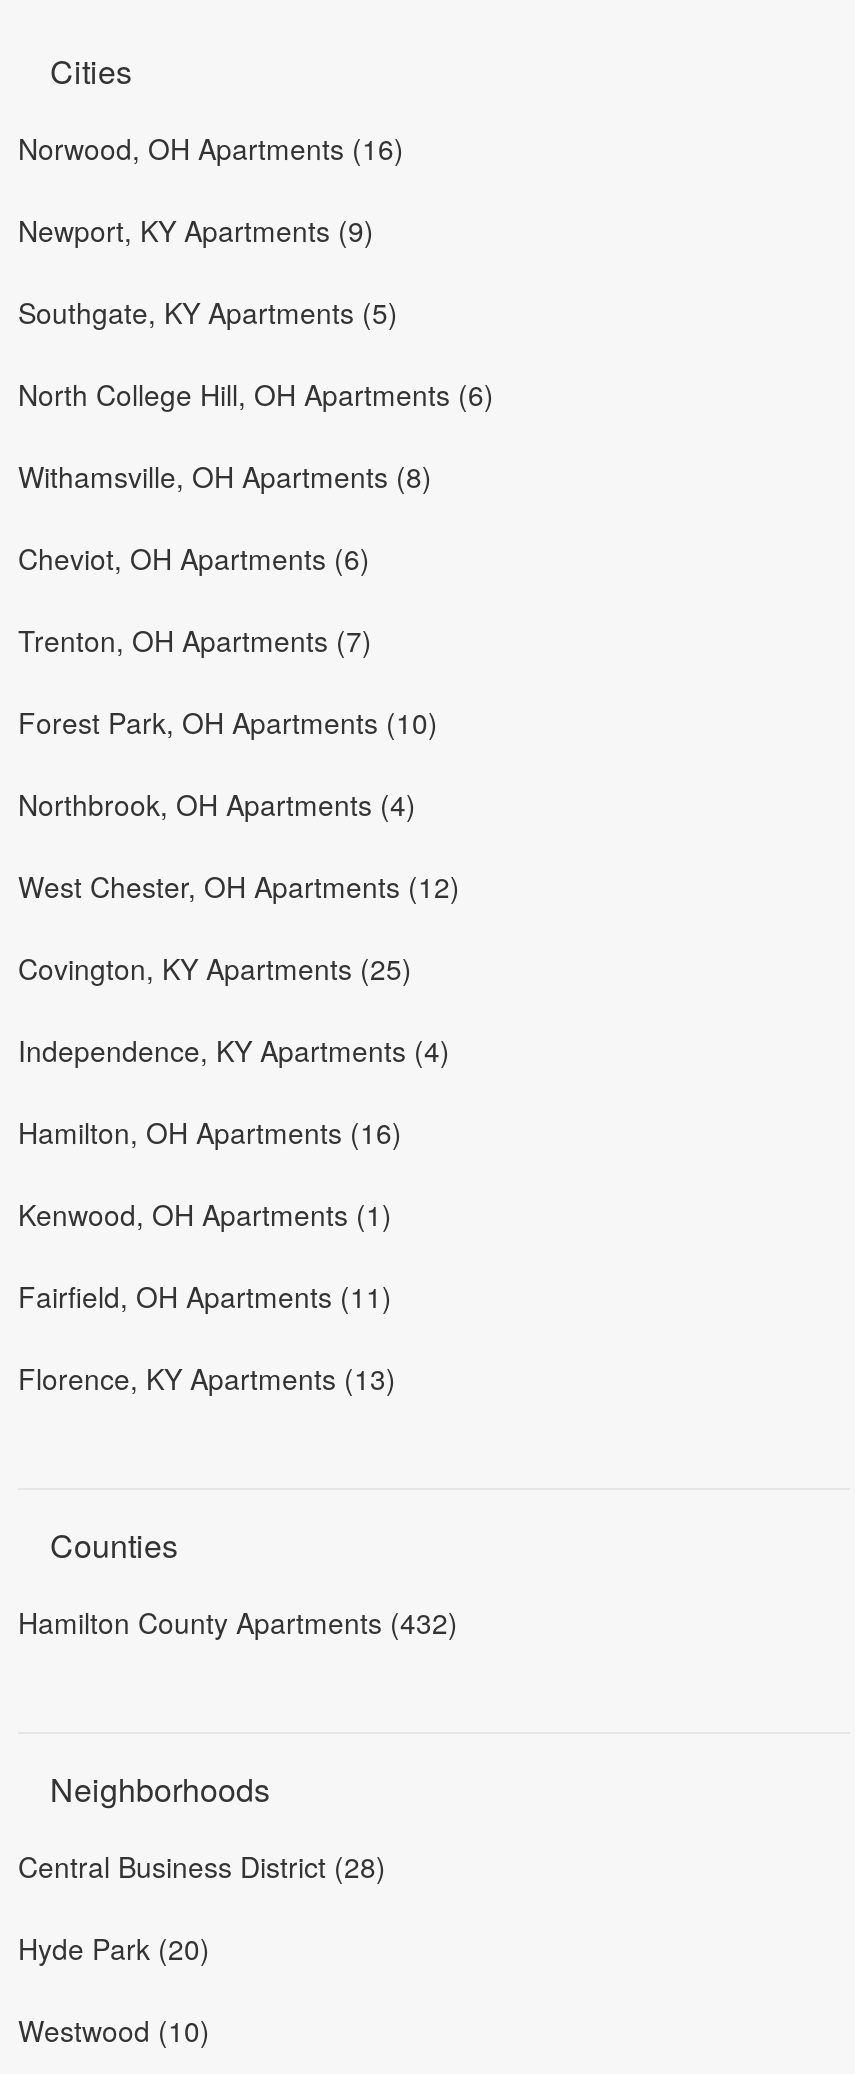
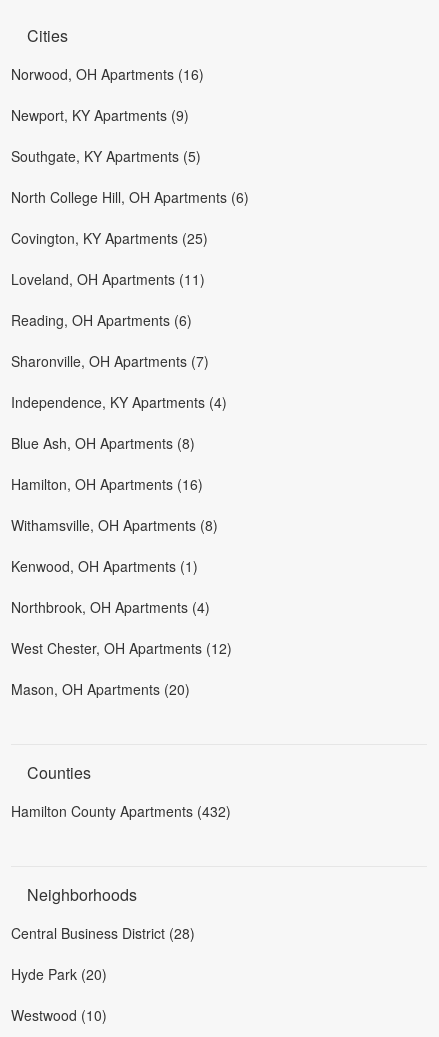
+ Loveland, OH Apartments (11)
+ Reading, OH Apartments (6)
+ Sharonville, OH Apartments (7)
+ Blue Ash, OH Apartments (8)

moved down: Withamsville, OH Apartments (8)

- Cheviot, OH Apartments (6)
- Trenton, OH Apartments (7)
- Forest Park, OH Apartments (10)

moved down: Northbrook, OH Apartments (4) | West Chester, OH Apartments (12)

moved up: Covington, KY Apartments (25)

moved up: Independence, KY Apartments (4)

moved up: Hamilton, OH Apartments (16)

moved up: Kenwood, OH Apartments (1)

- Fairfield, OH Apartments (11)
- Florence, KY Apartments (13)
+ Mason, OH Apartments (20)
